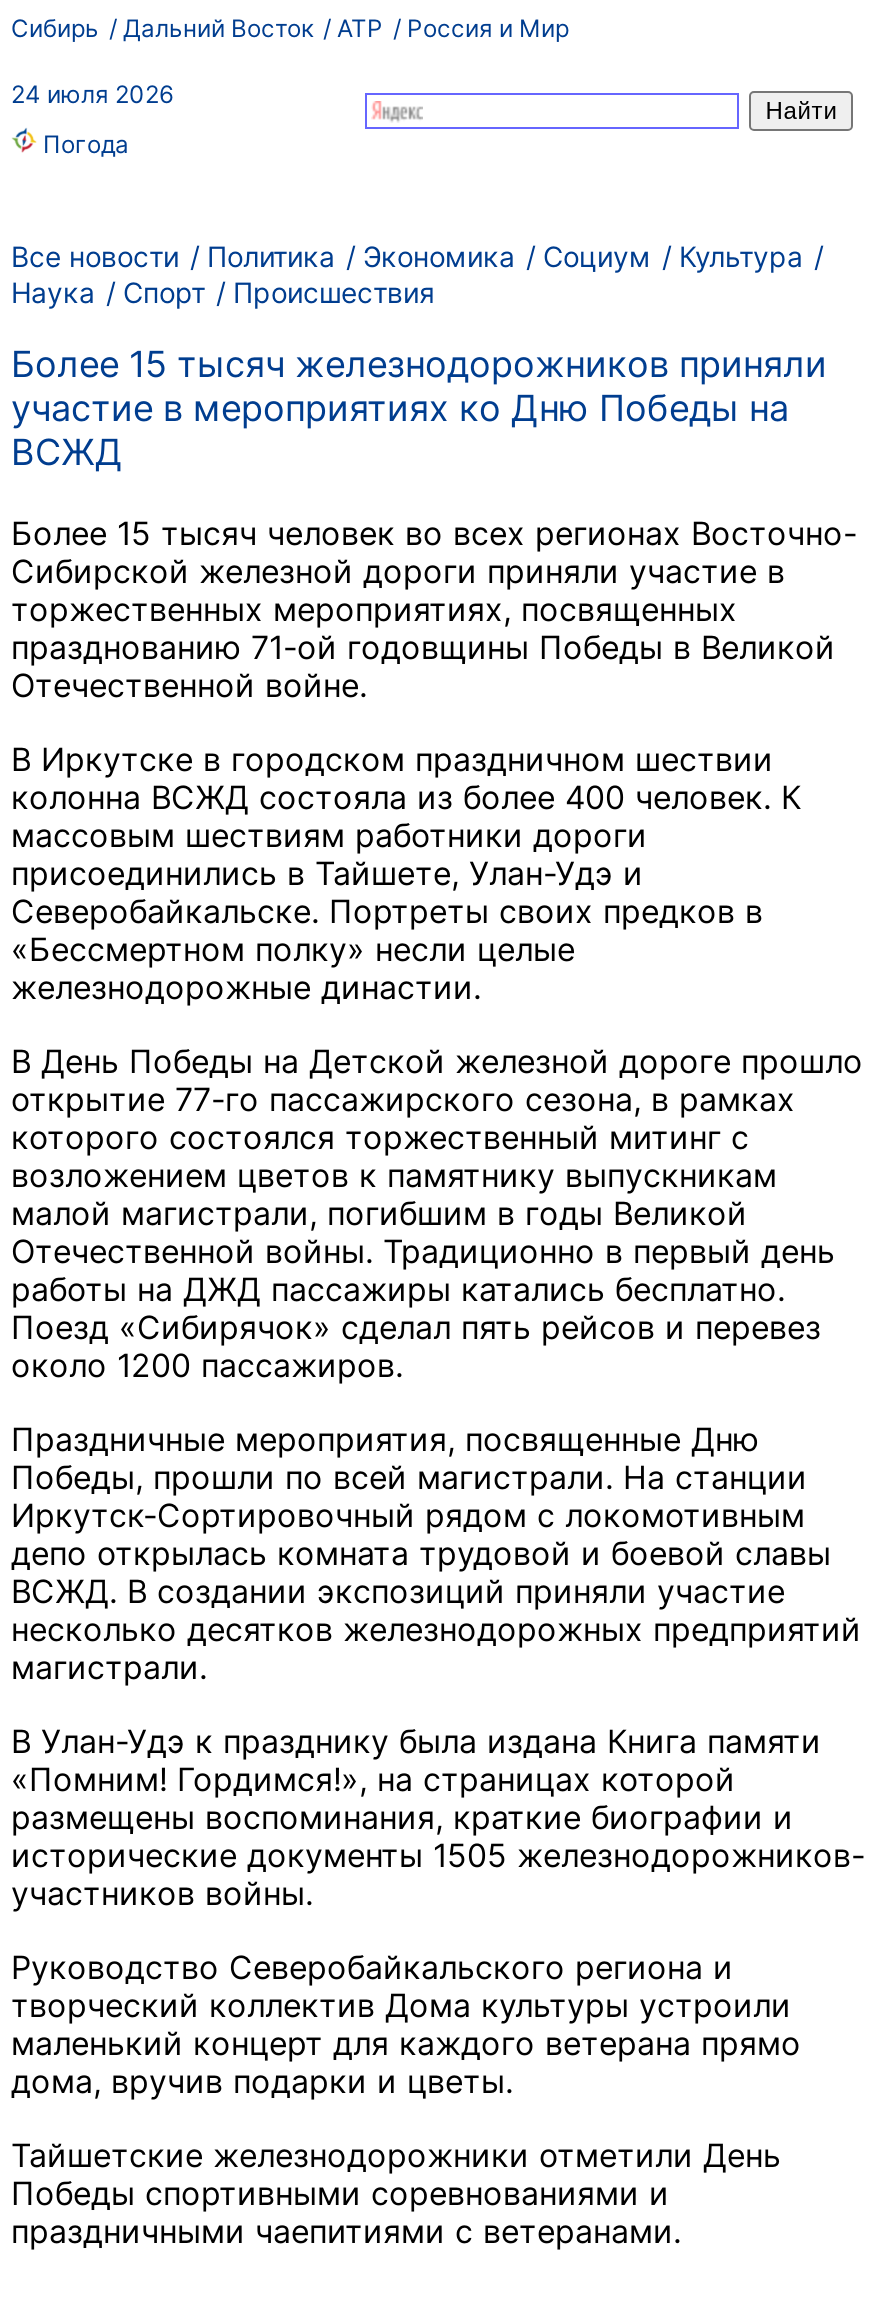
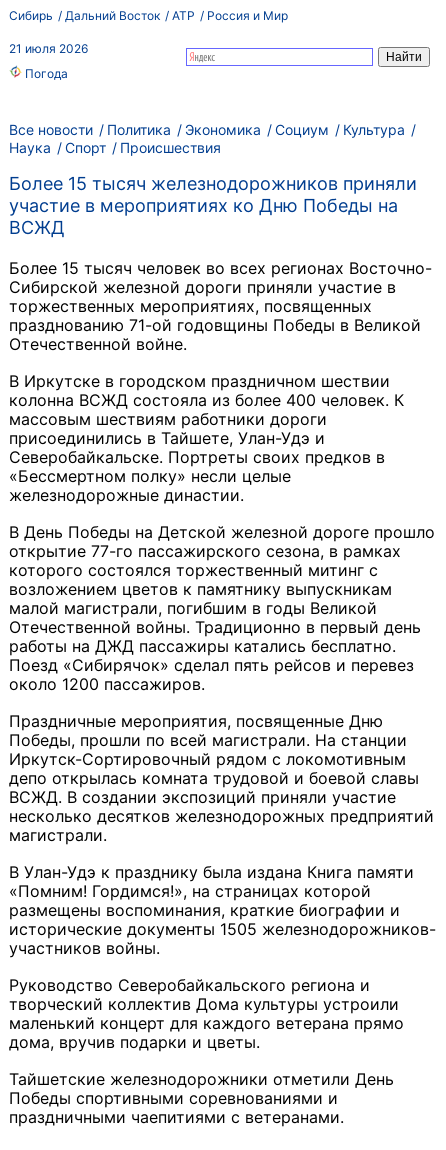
- 24 июля 2026
+ 21 июля 2026
